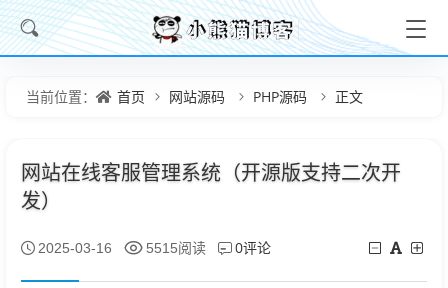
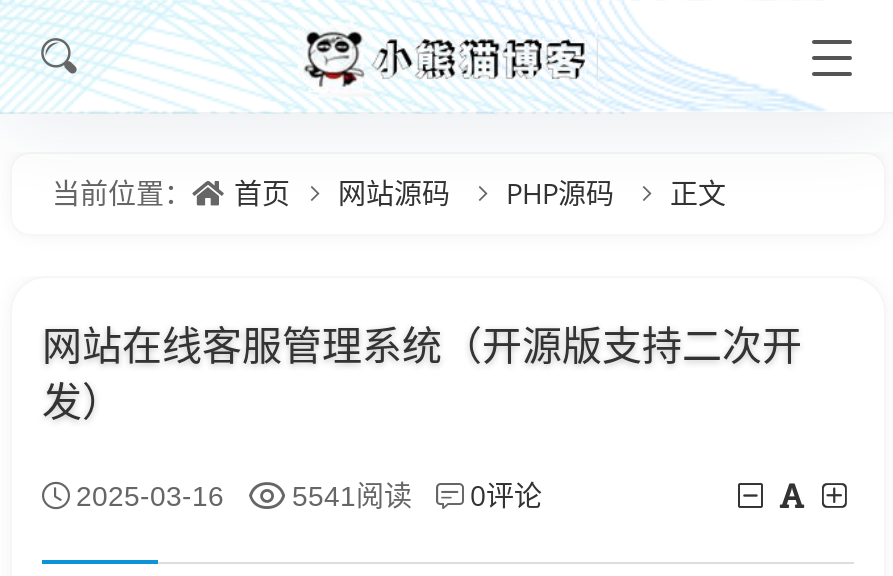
- 5515阅读 0评论
+ 5541阅读 0评论
